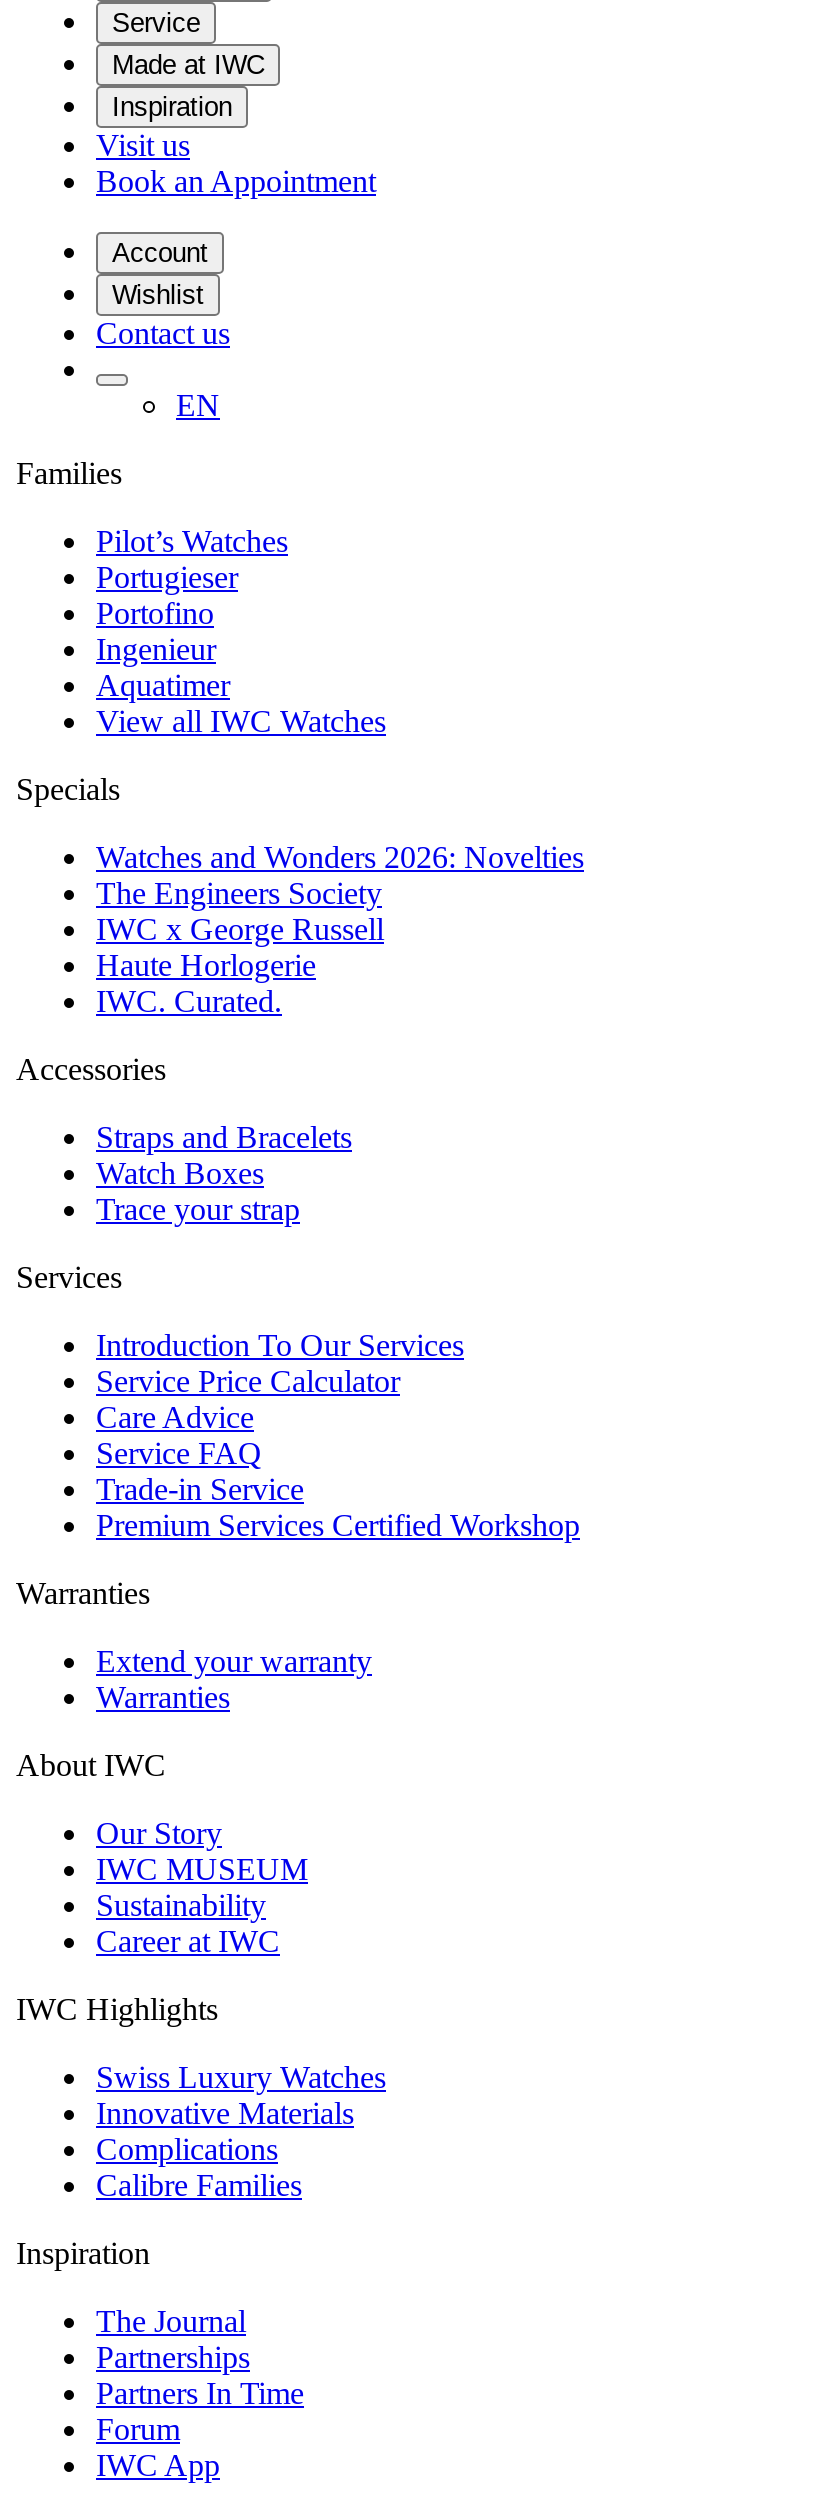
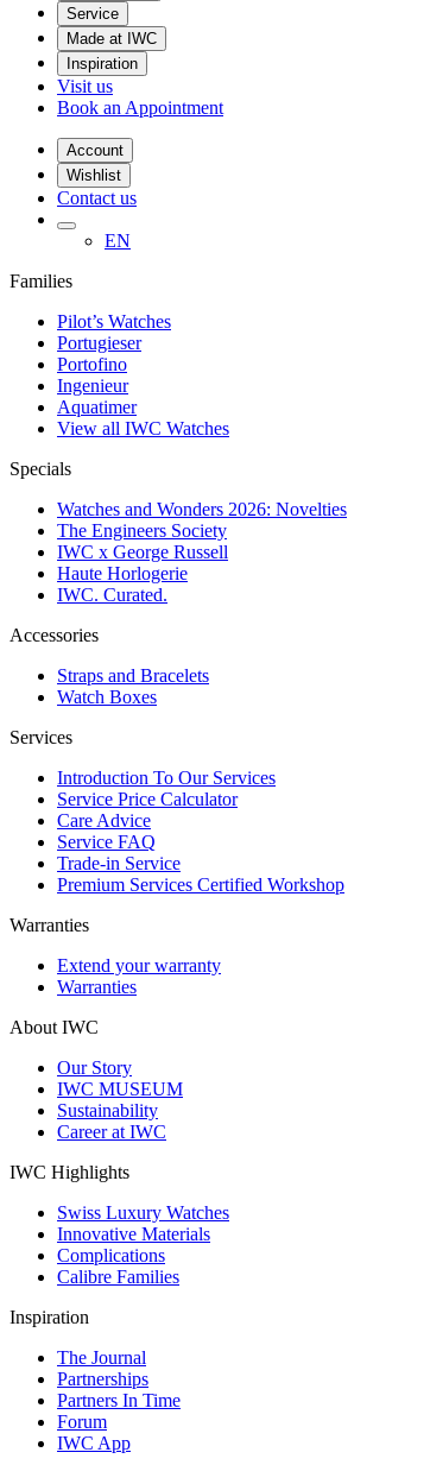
- Trace your strap
